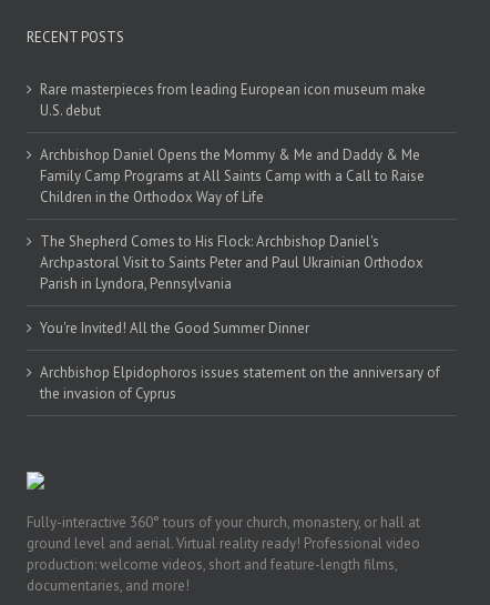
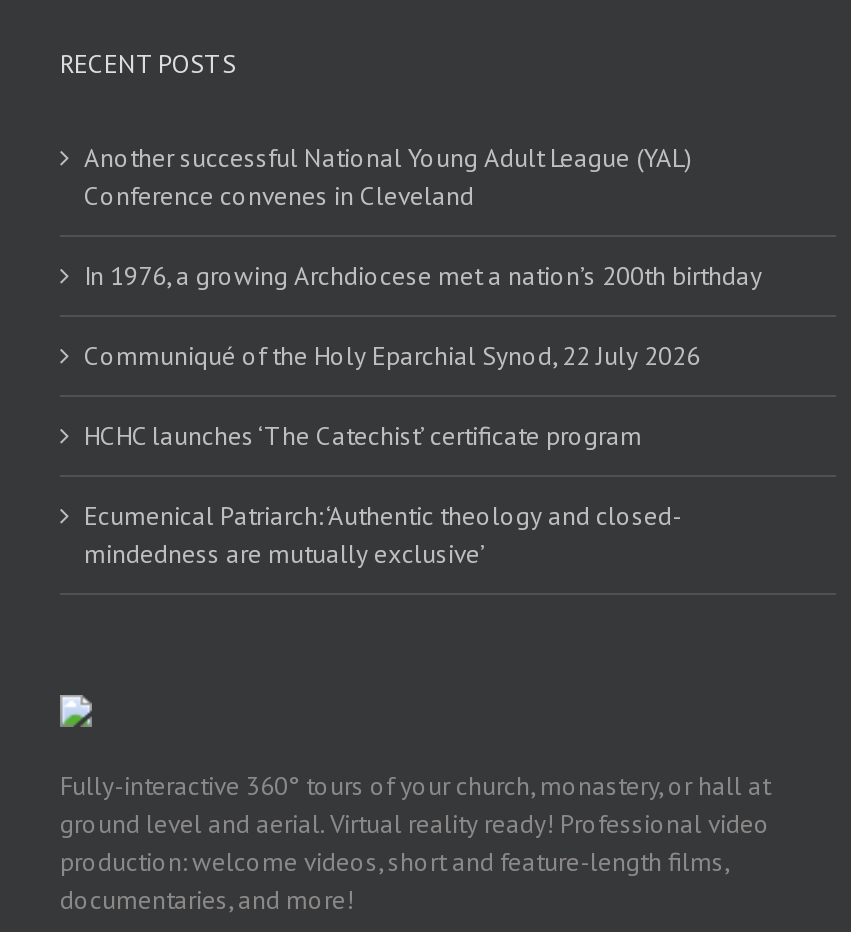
- Rare masterpieces from leading European icon museum make
- U.S. debut
+ Another successful National Young Adult League (YAL)
+ Conference convenes in Cleveland

- Archbishop Daniel Opens the Mommy & Me and Daddy & Me
- Family Camp Programs at All Saints Camp with a Call to Raise
- Children in the Orthodox Way of Life
+ In 1976, a growing Archdiocese met a nation’s 200th birthday

- The Shepherd Comes to His Flock: Archbishop Daniel's
- Archpastoral Visit to Saints Peter and Paul Ukrainian Orthodox
- Parish in Lyndora, Pennsylvania
+ Communiqué of the Holy Eparchial Synod, 22 July 2026

- You're Invited! All the Good Summer Dinner
+ HCHC launches ‘The Catechist’ certificate program

- Archbishop Elpidophoros issues statement on the anniversary of
- the invasion of Cyprus
+ Ecumenical Patriarch: ‘Authentic theology and closed-
+ mindedness are mutually exclusive’
